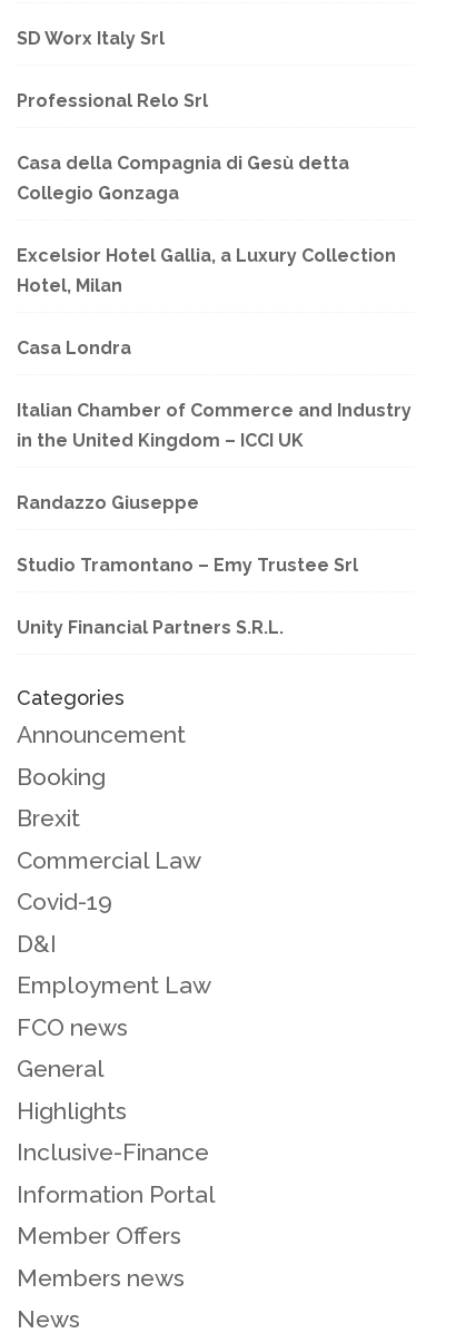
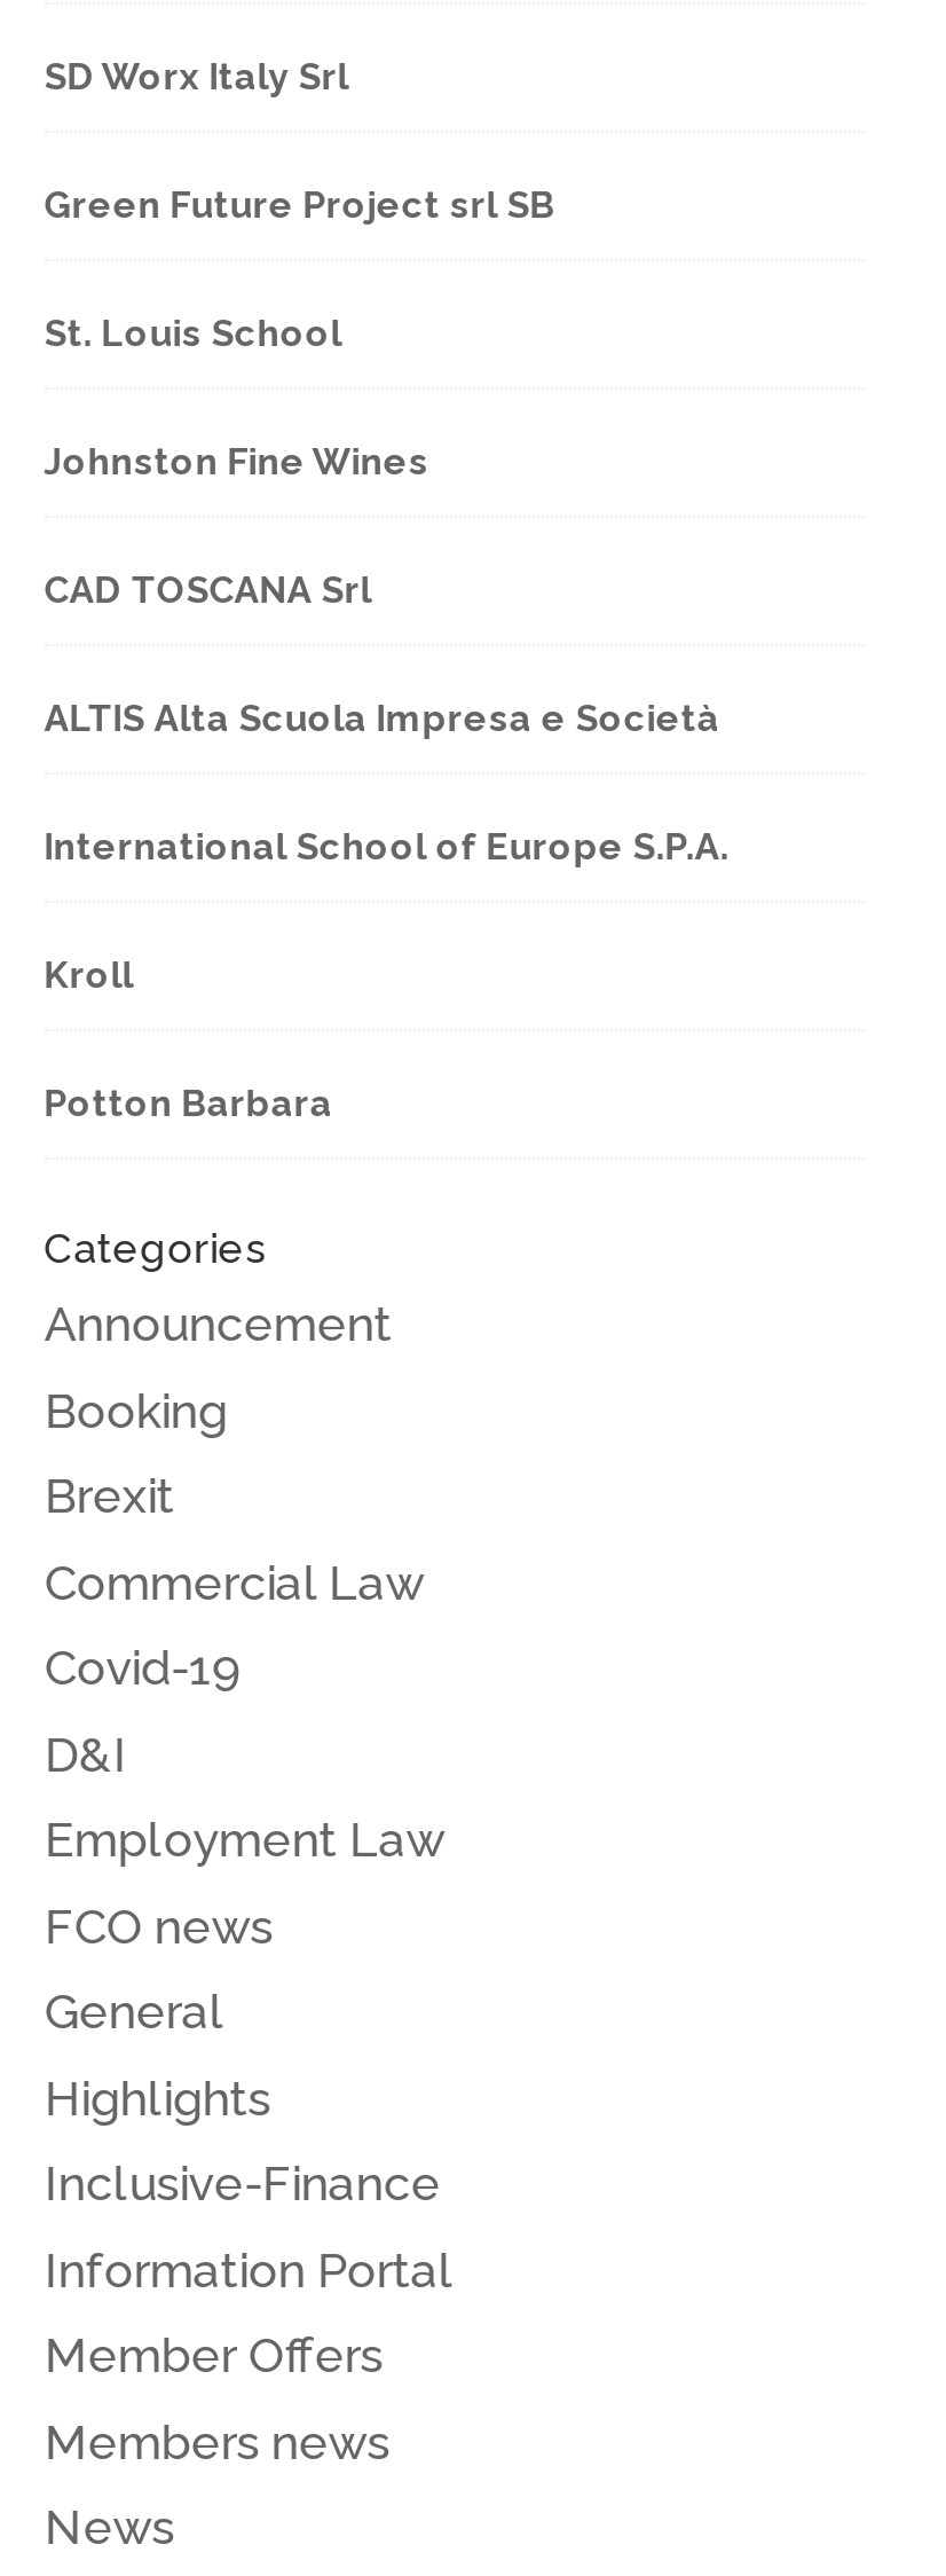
- Professional Relo Srl
+ Green Future Project srl SB

- Casa della Compagnia di Gesù detta
- Collegio Gonzaga
+ St. Louis School

- Excelsior Hotel Gallia, a Luxury Collection
- Hotel, Milan
+ Johnston Fine Wines

- Casa Londra
+ CAD TOSCANA Srl

- Italian Chamber of Commerce and Industry
- in the United Kingdom – ICCI UK
+ ALTIS Alta Scuola Impresa e Società

- Randazzo Giuseppe
+ International School of Europe S.P.A.

- Studio Tramontano – Emy Trustee Srl
+ Kroll

- Unity Financial Partners S.R.L.
+ Potton Barbara
